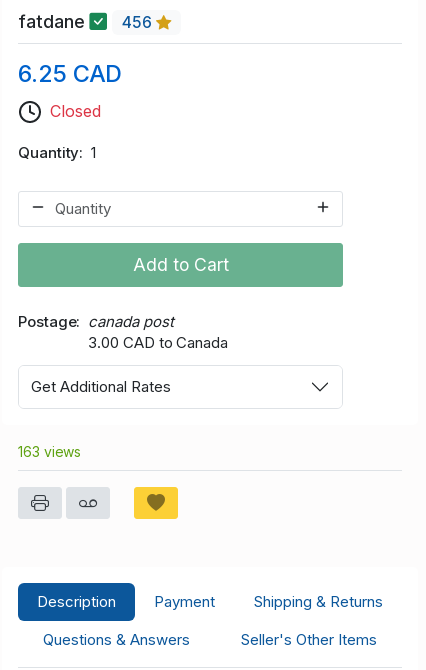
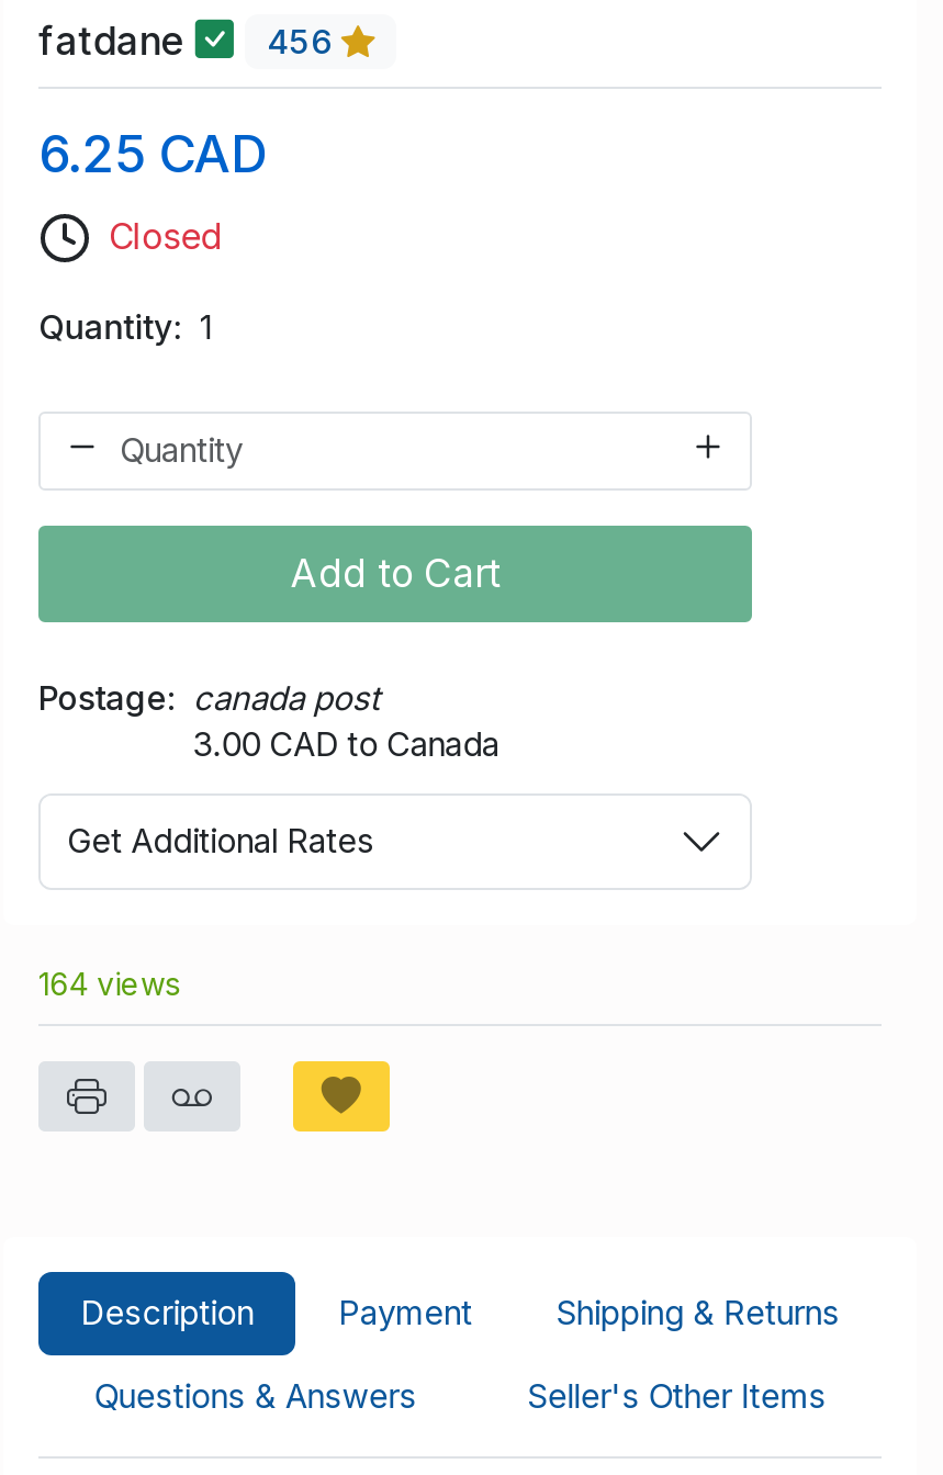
- 163 views
+ 164 views
